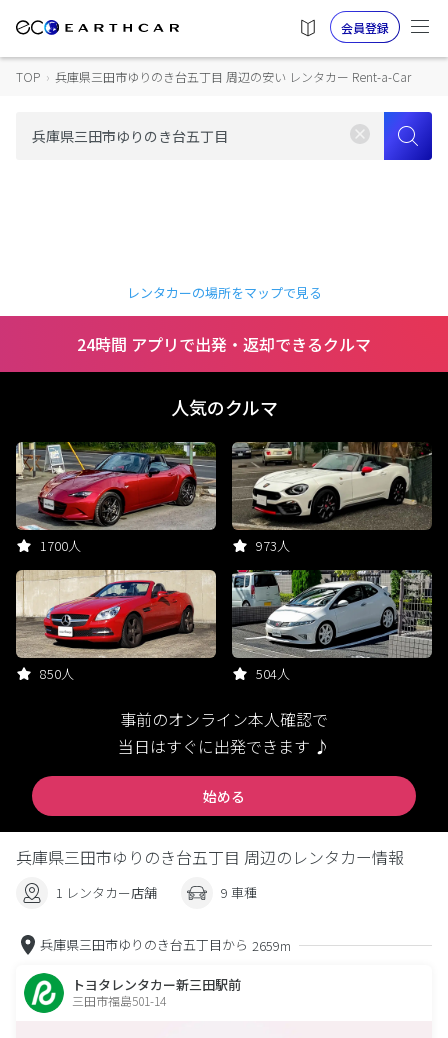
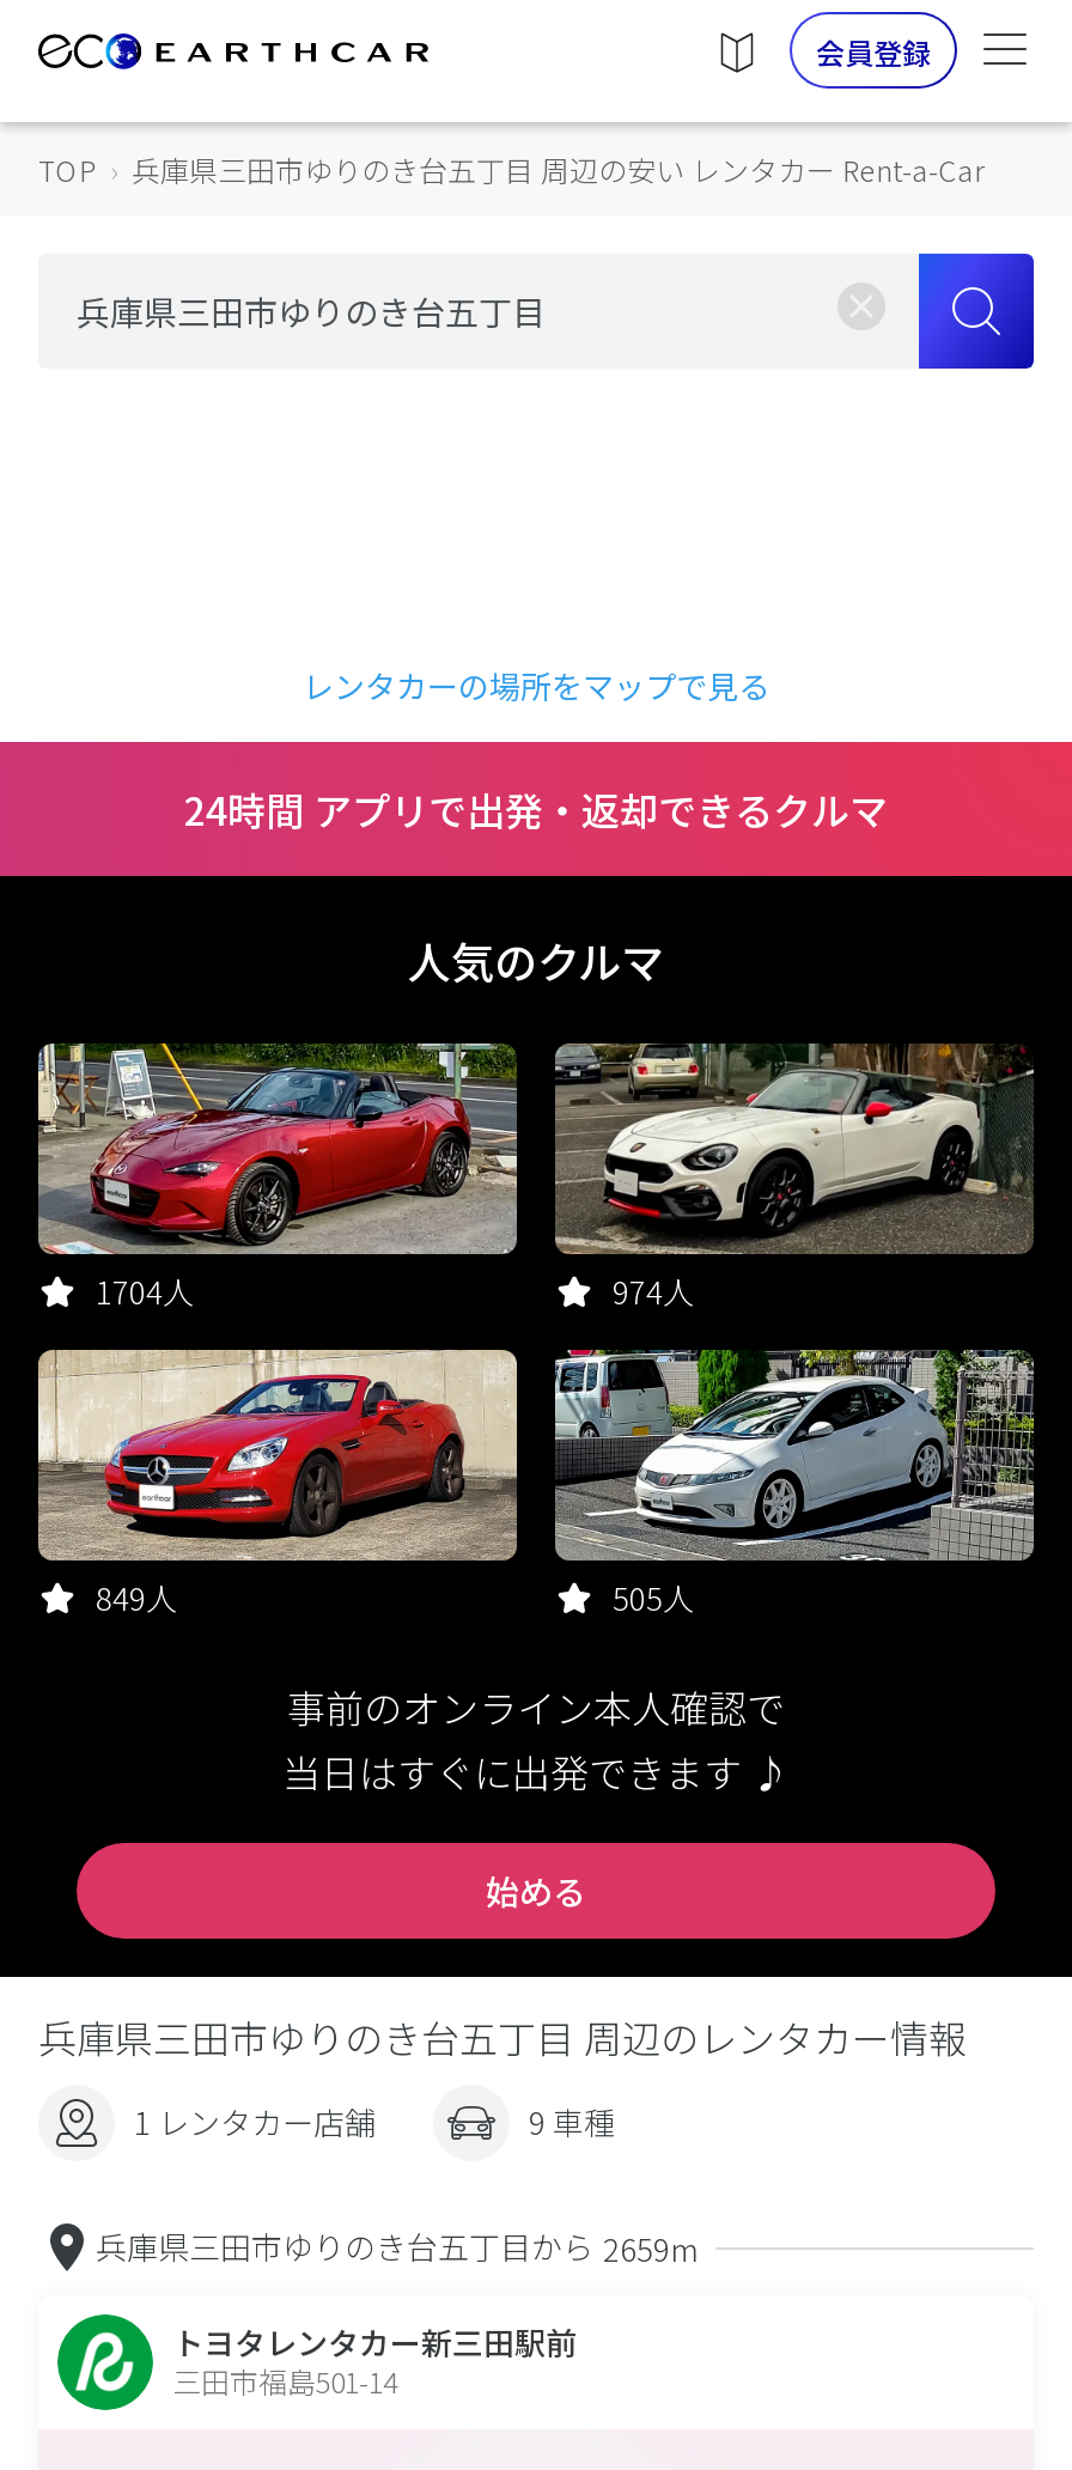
- 1700人
+ 1704人

- 973人
+ 974人

- 850人
+ 849人

- 504人
+ 505人
